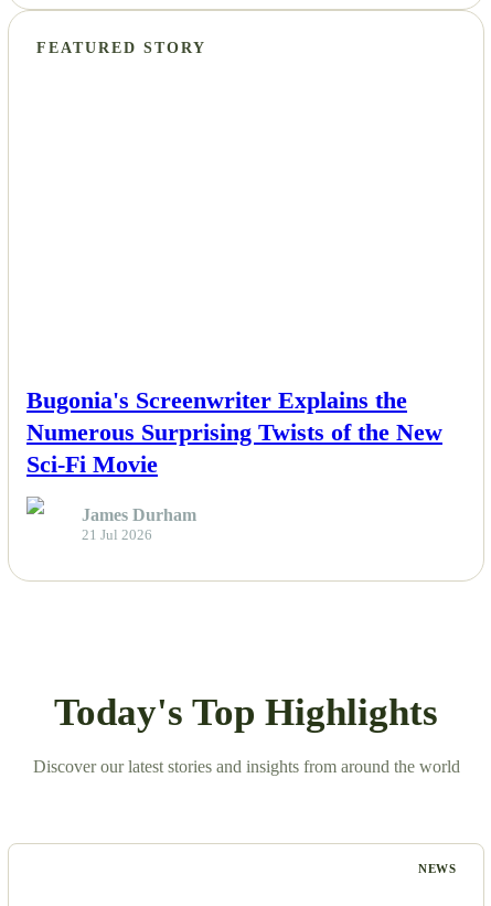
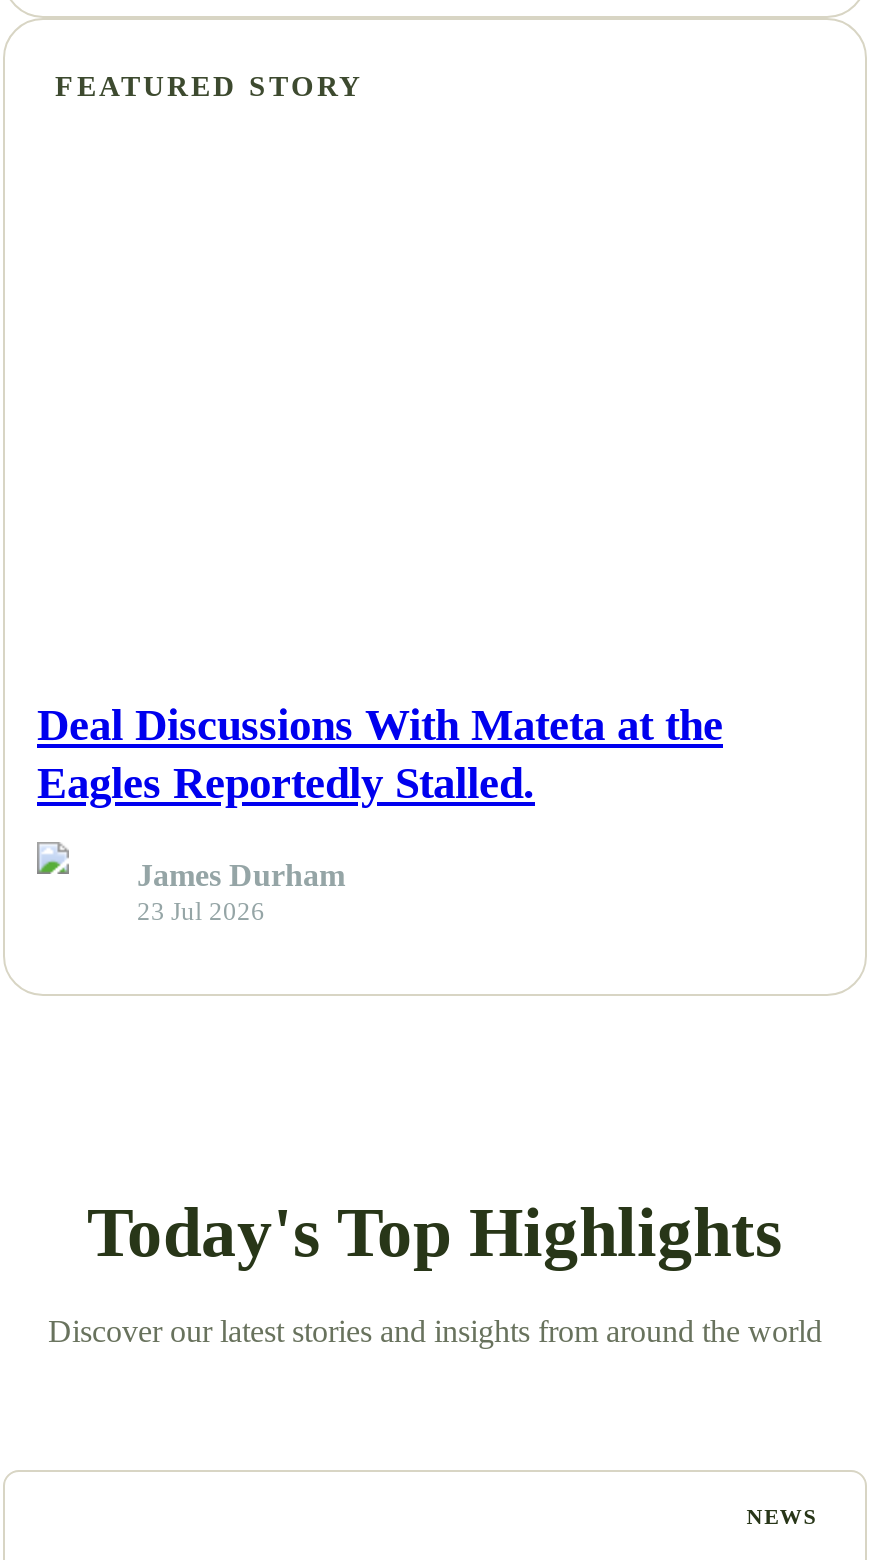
- Bugonia's Screenwriter Explains the
- Numerous Surprising Twists of the New
- Sci-Fi Movie
+ Deal Discussions With Mateta at the
+ Eagles Reportedly Stalled.

- 21 Jul 2026
+ 23 Jul 2026
